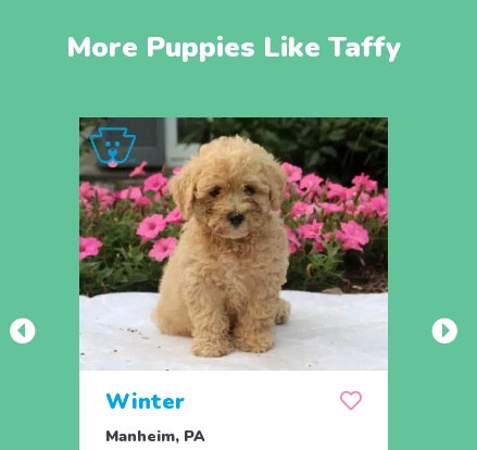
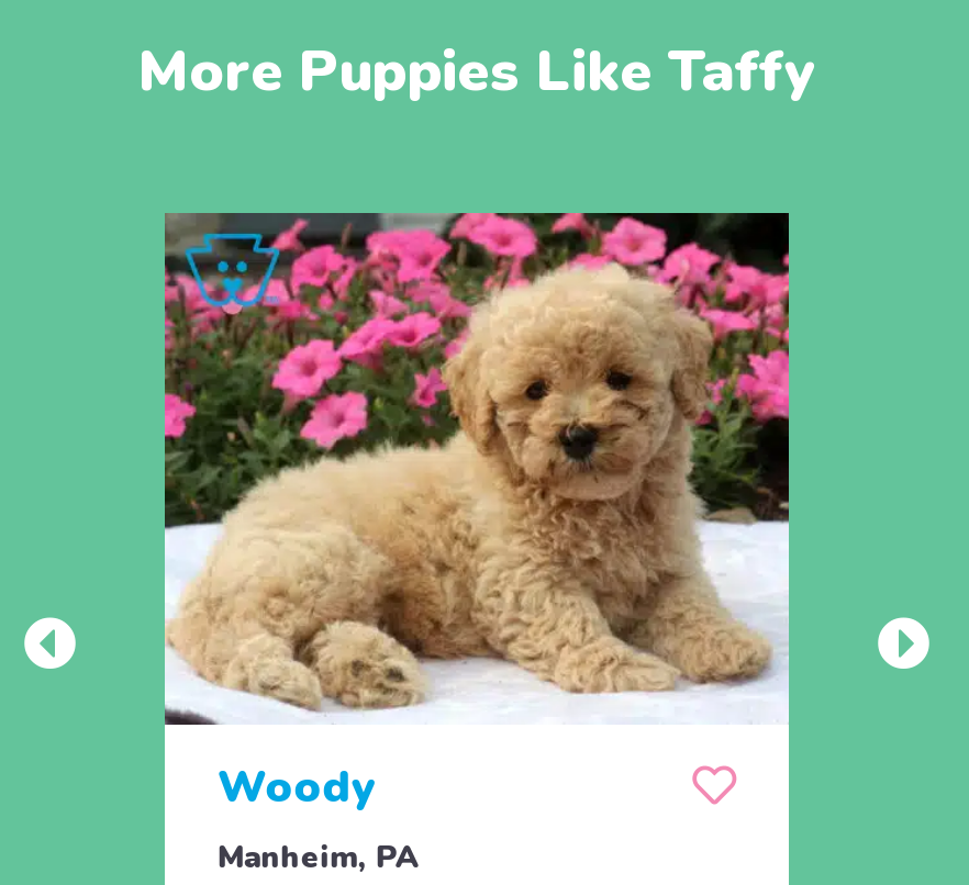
- [image]
- Winter
+ [image]
+ Woody
